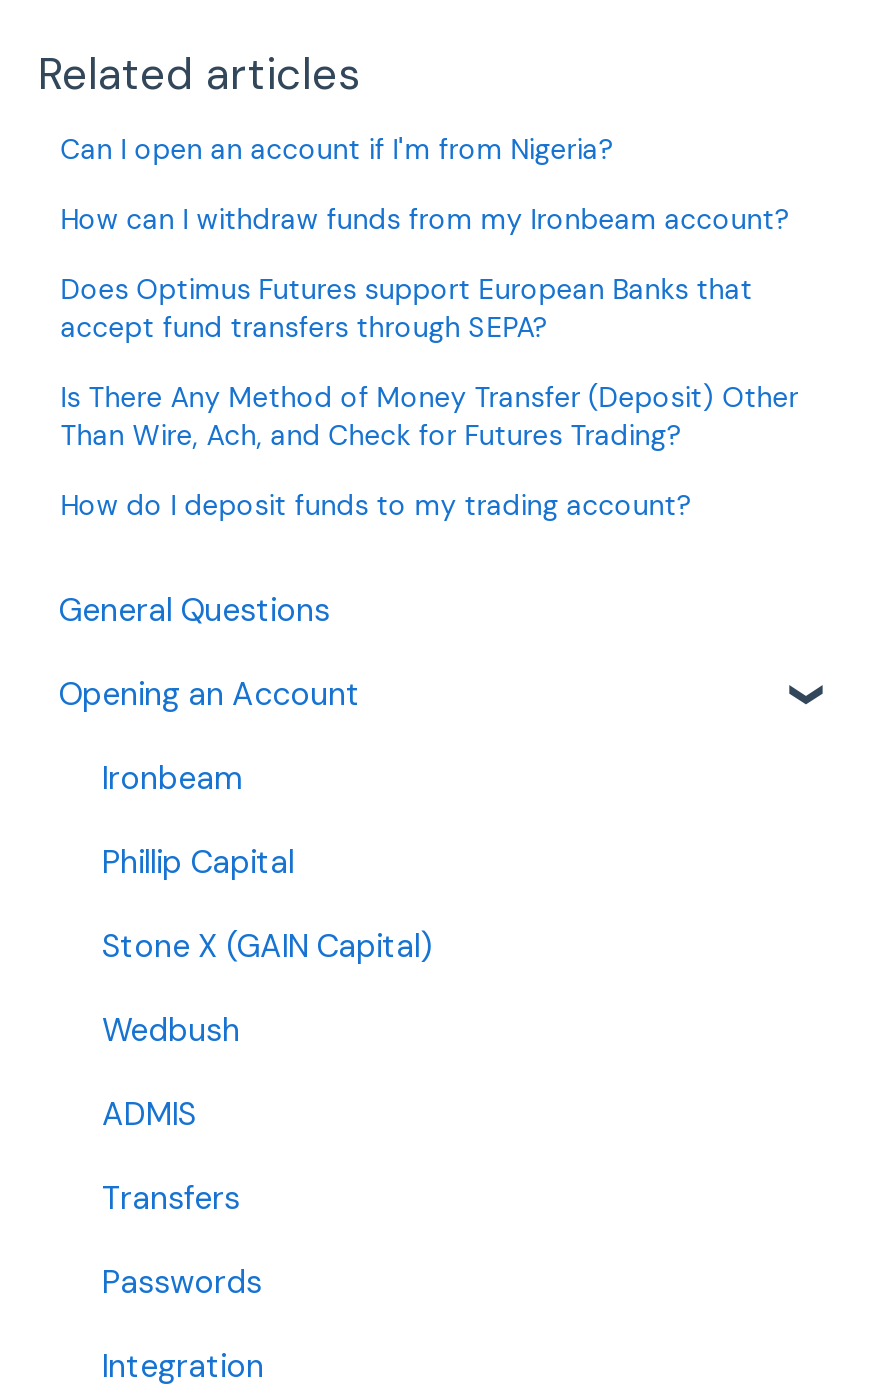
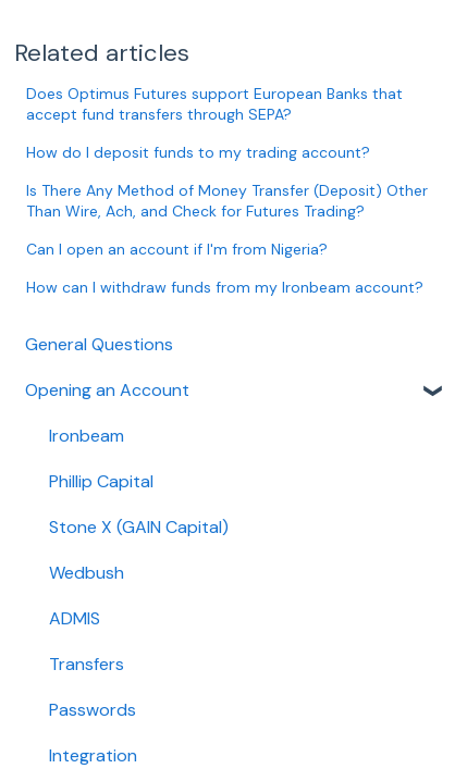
moved down: Can I open an account if I'm from Nigeria? | How can I withdraw funds from my Ironbeam account?

moved up: Does Optimus Futures support European Banks that | accept fund transfers through SEPA?

moved up: Is There Any Method of Money Transfer (Deposit) Other | Than Wire, Ach, and Check for Futures Trading?

moved up: How do I deposit funds to my trading account?
